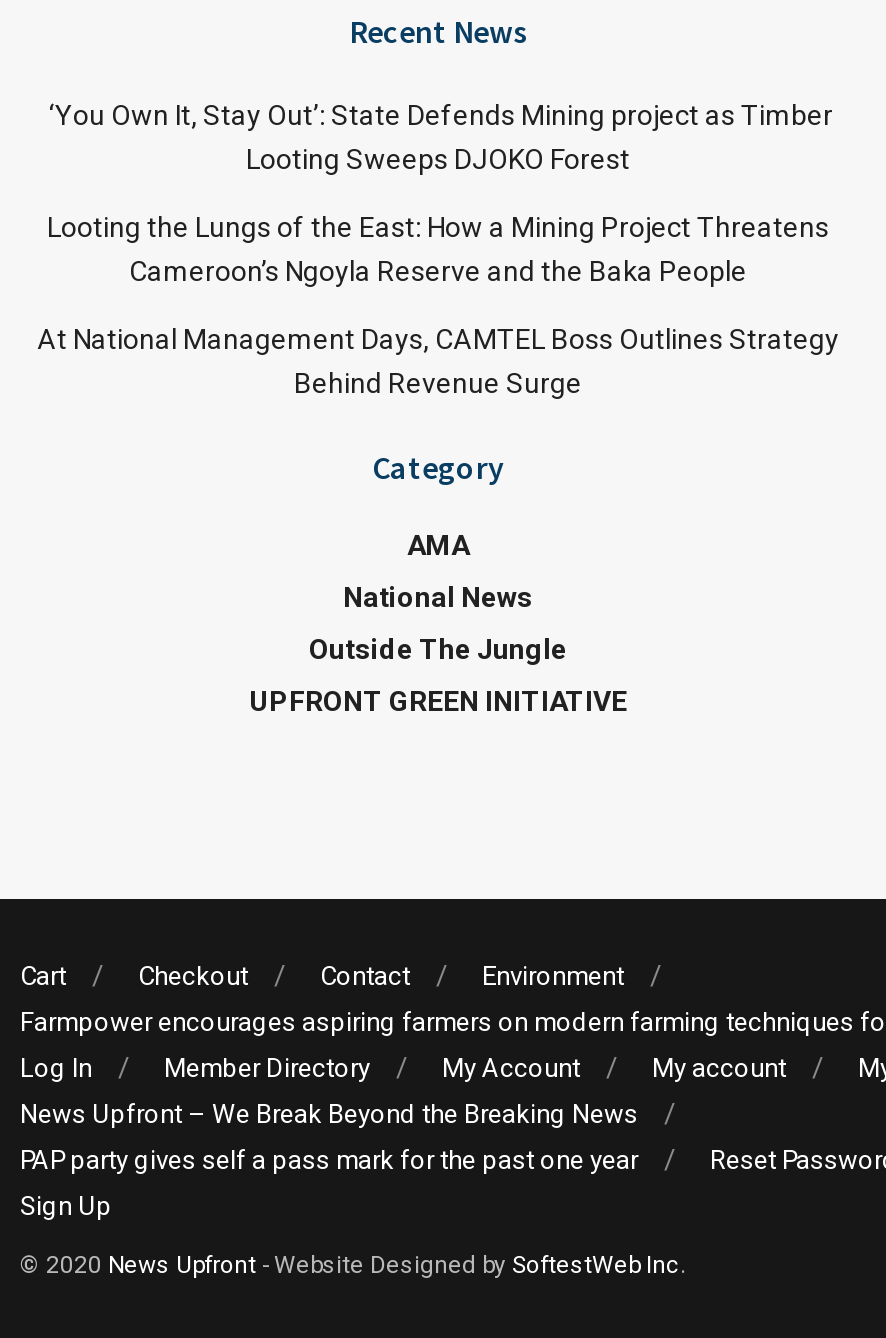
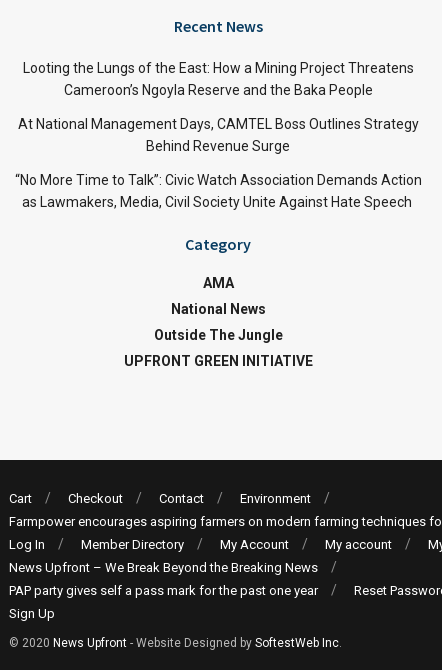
- ‘You Own It, Stay Out’: State Defends Mining project as Timber
- Looting Sweeps DJOKO Forest

moved up: Looting the Lungs of the East: How a Mining Project Threatens | Cameroon’s Ngoyla Reserve and the Baka People | At National Management Days, CAMTEL Boss Outlines Strategy | Behind Revenue Surge

+ “No More Time to Talk”: Civic Watch Association Demands Action
+ as Lawmakers, Media, Civil Society Unite Against Hate Speech
